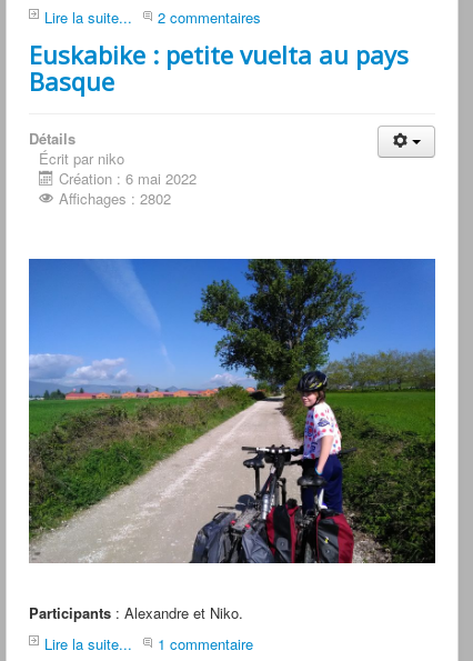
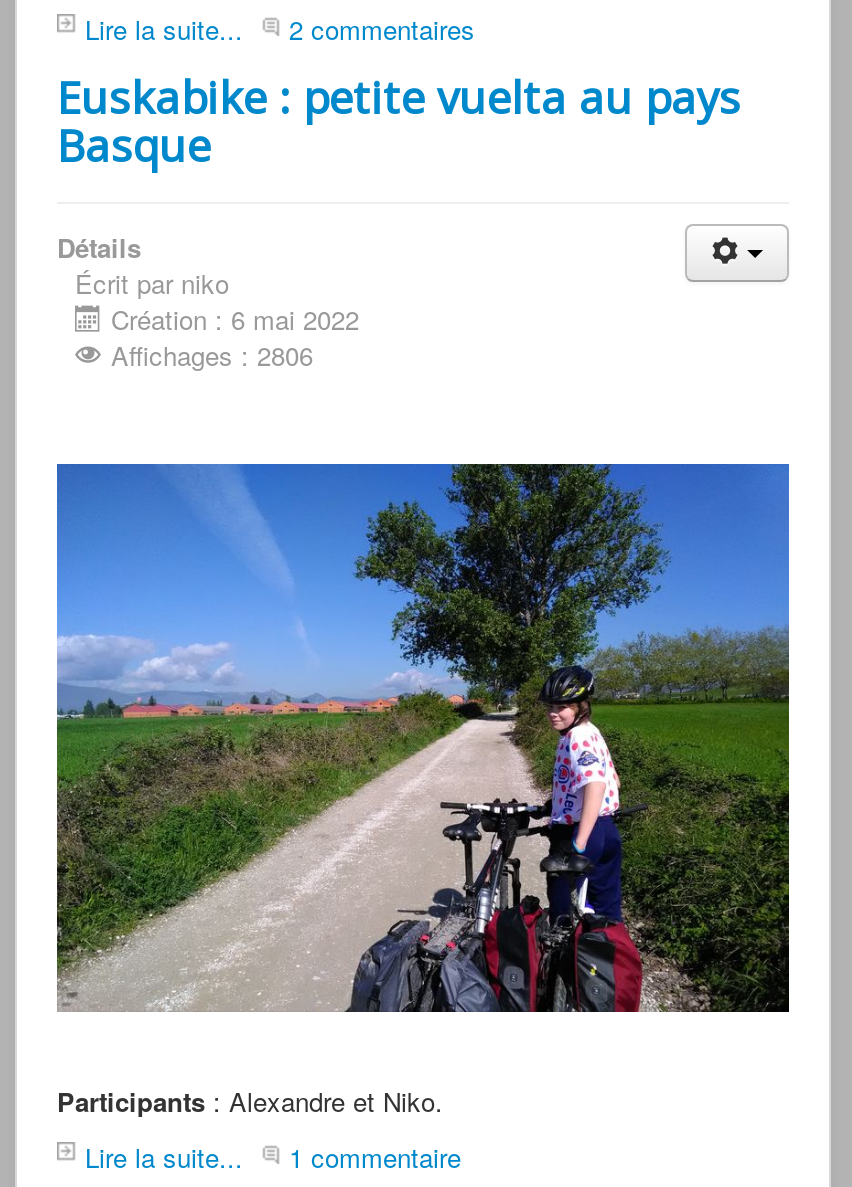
- Affichages : 2802
+ Affichages : 2806
